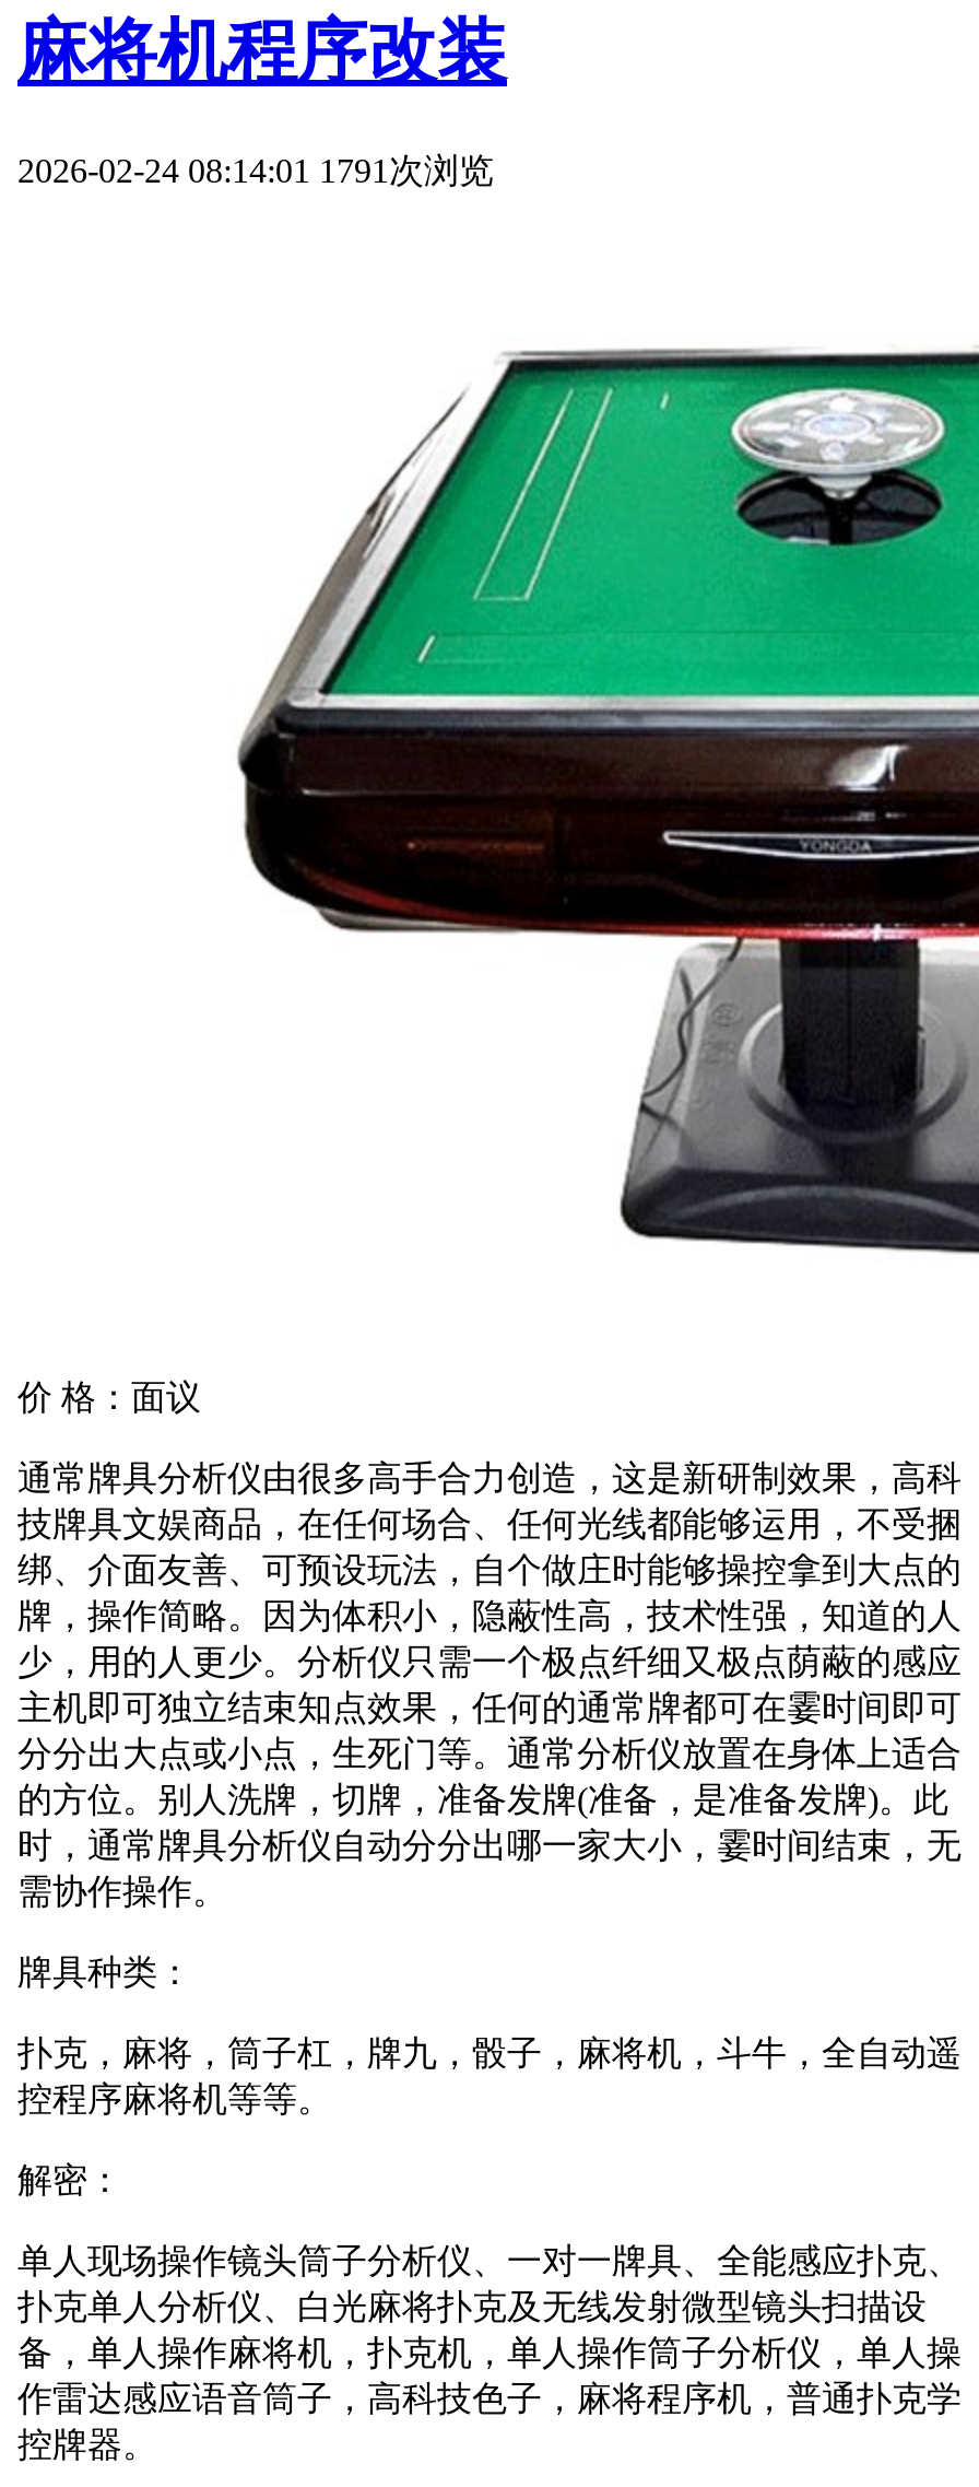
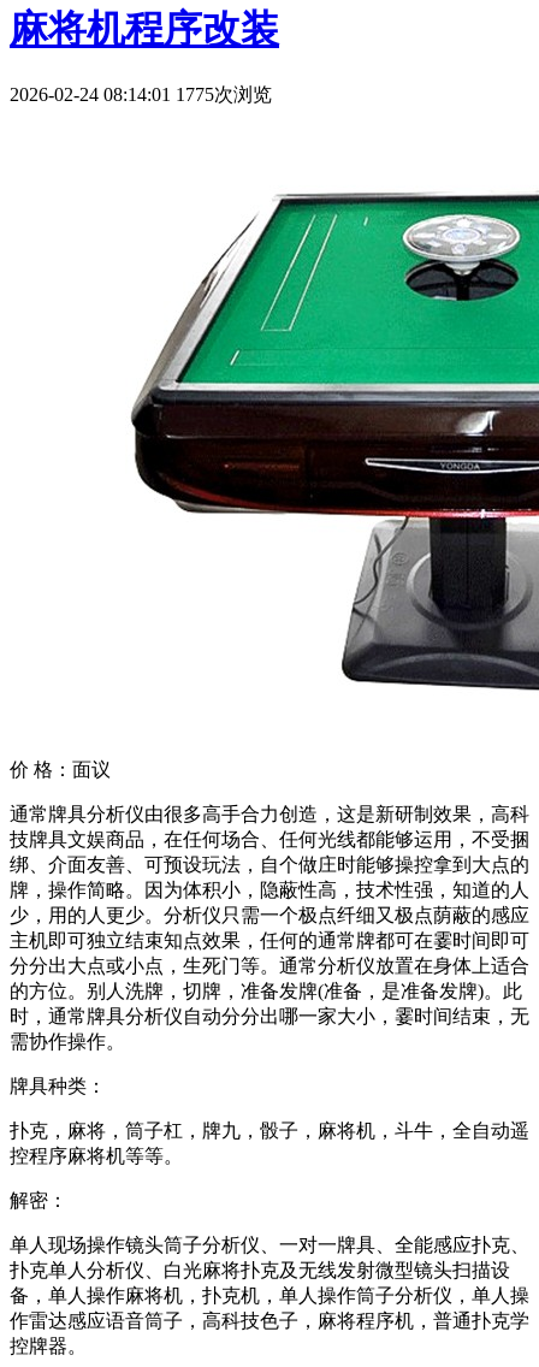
- 2026-02-24 08:14:01 1791次浏览
+ 2026-02-24 08:14:01 1775次浏览
